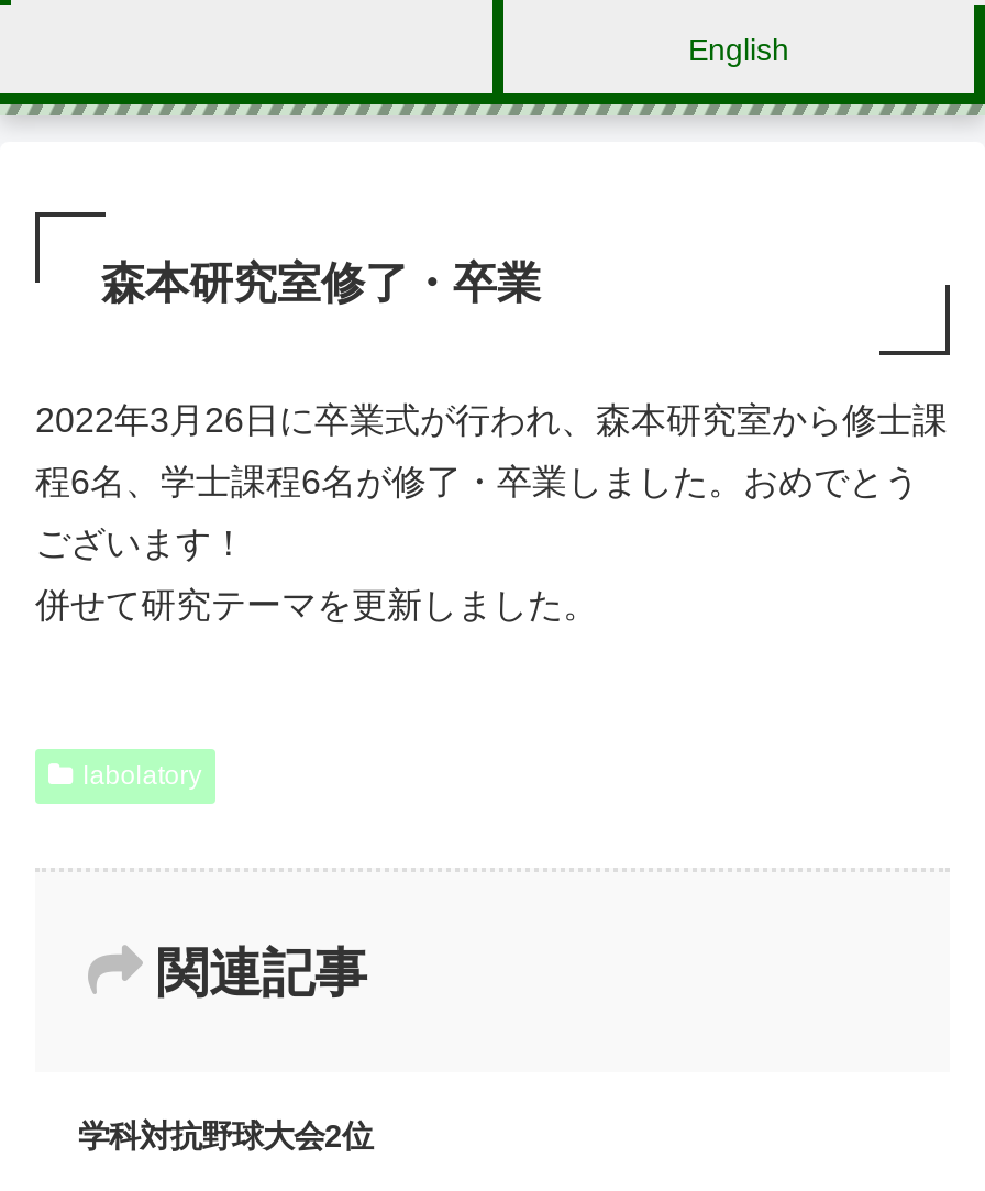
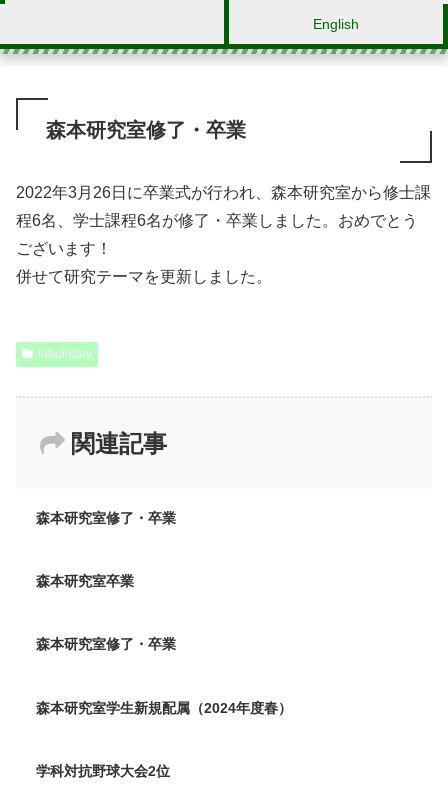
+ 森本研究室修了・卒業

+ 森本研究室卒業

+ 森本研究室修了・卒業

+ 森本研究室学生新規配属（2024年度春）
